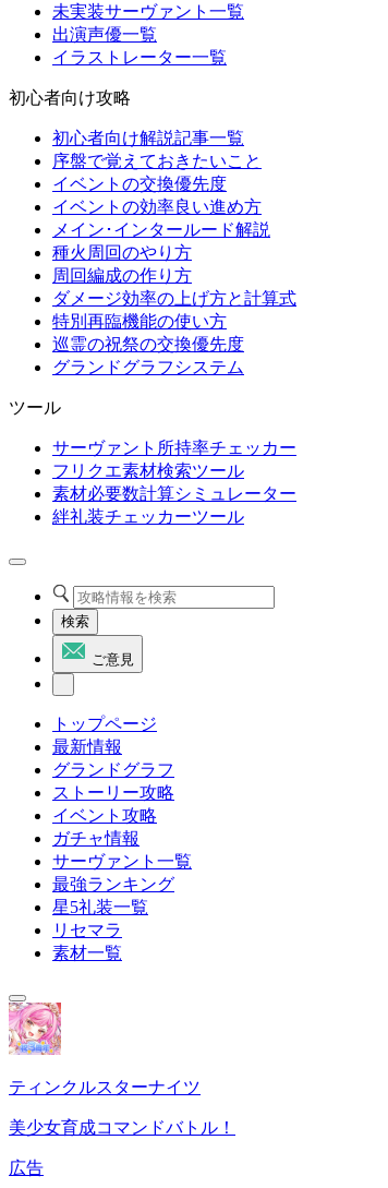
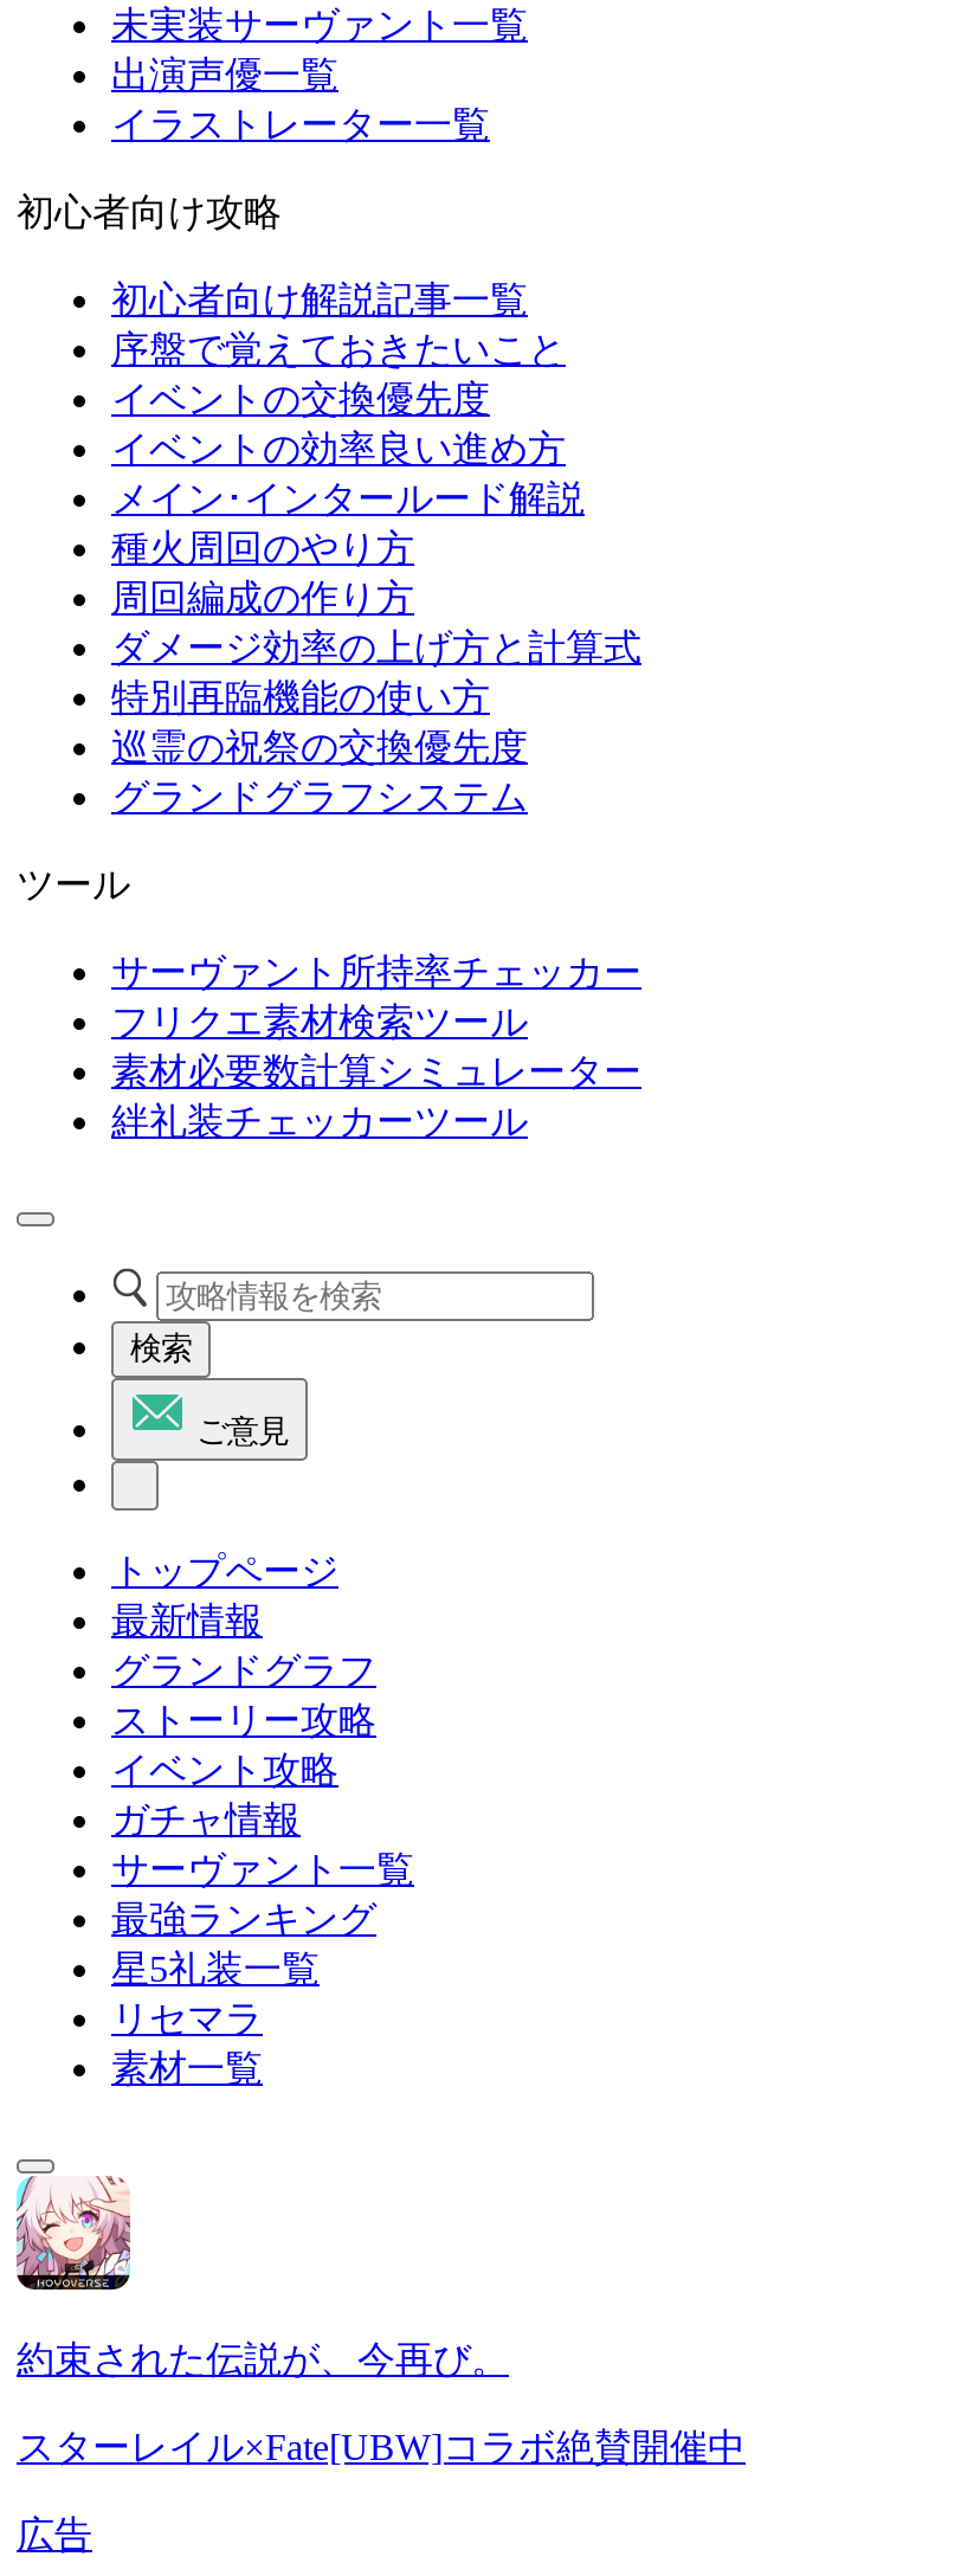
- [image]
- ティンクルスターナイツ
+ [image]
+ 約束された伝説が、今再び。

- 美少女育成コマンドバトル！
+ スターレイル×Fate[UBW]コラボ絶賛開催中
